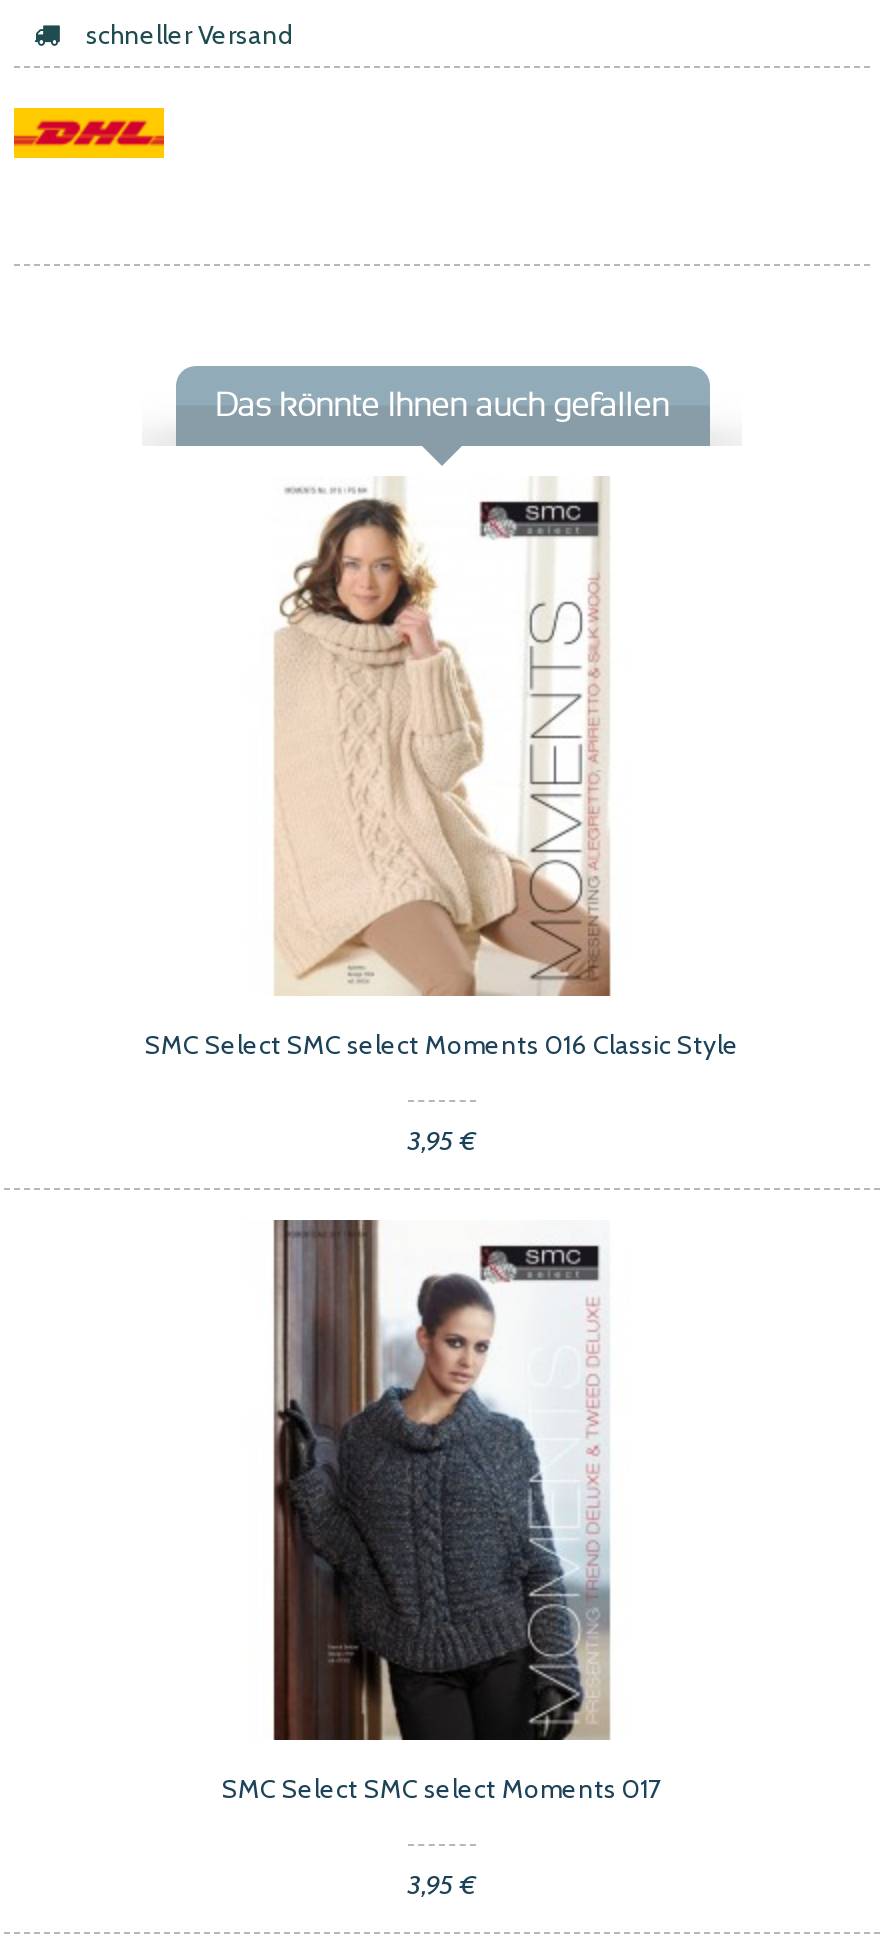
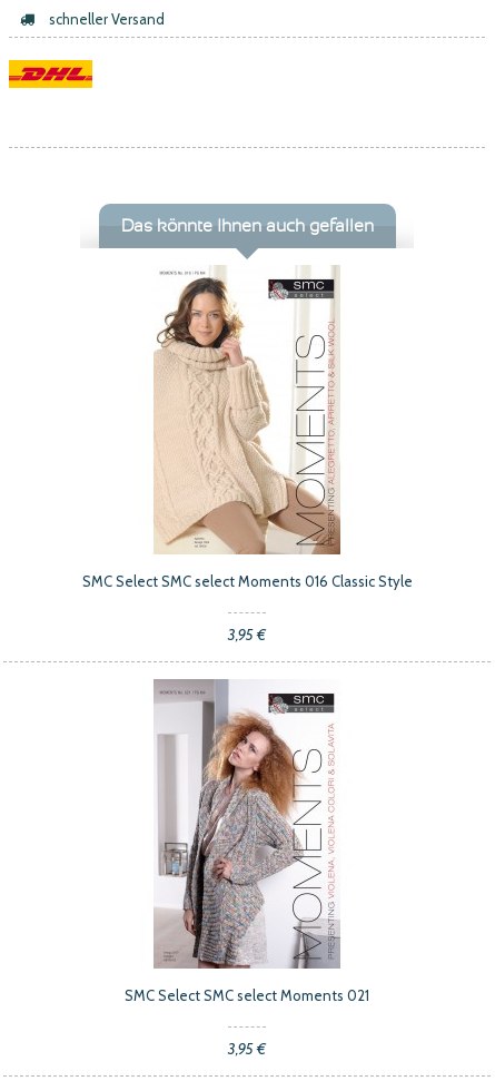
- [image]
- SMC Select SMC select Moments 017
+ [image]
+ SMC Select SMC select Moments 021
